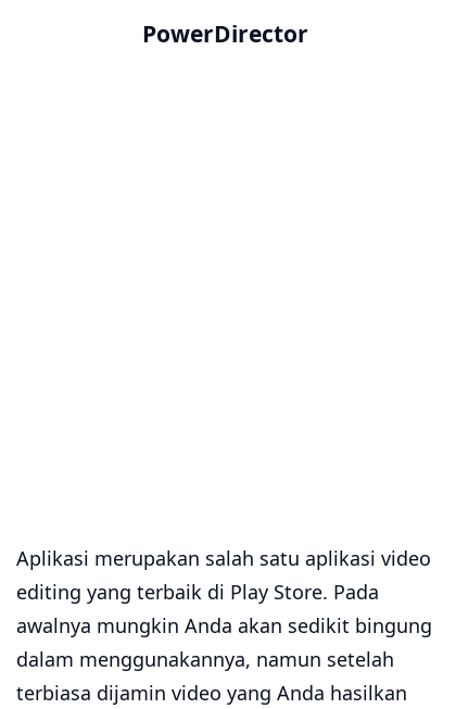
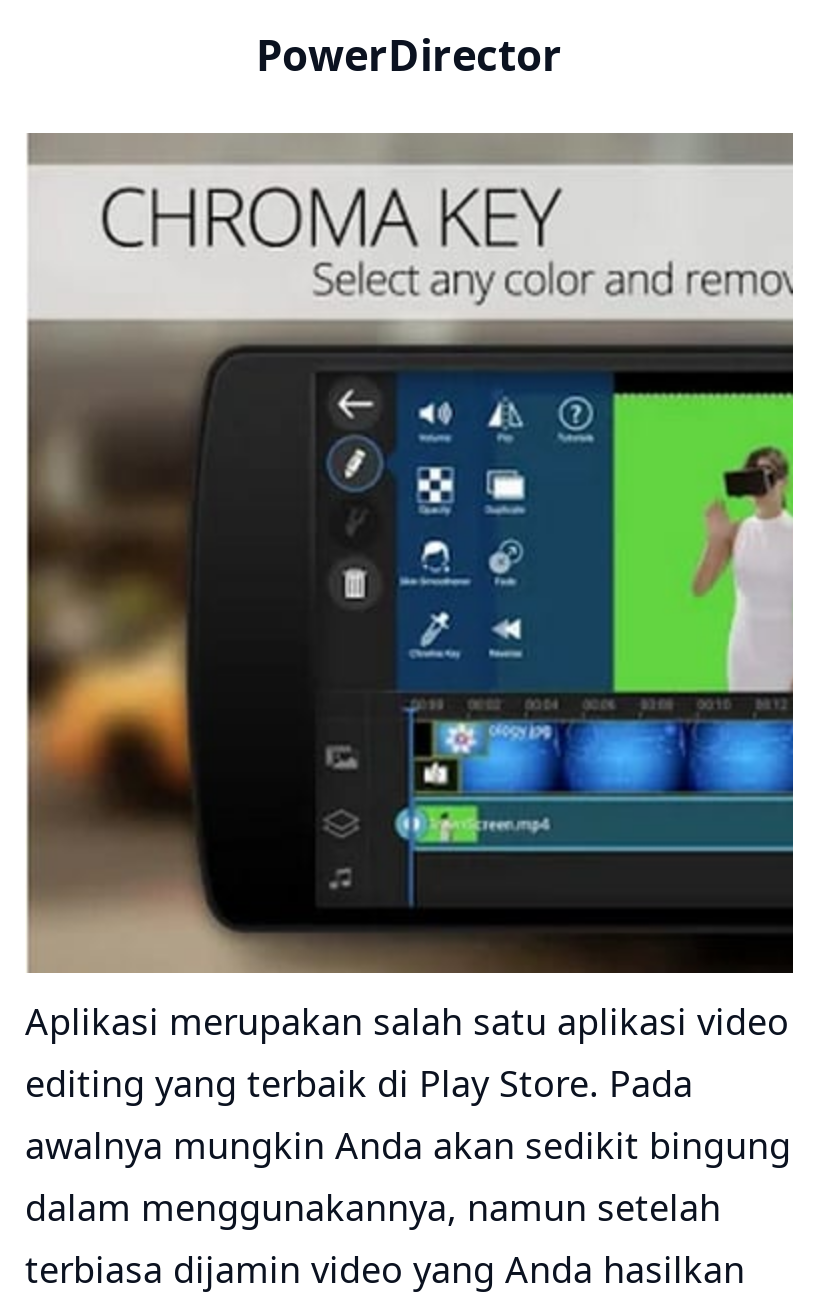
+ [image]
